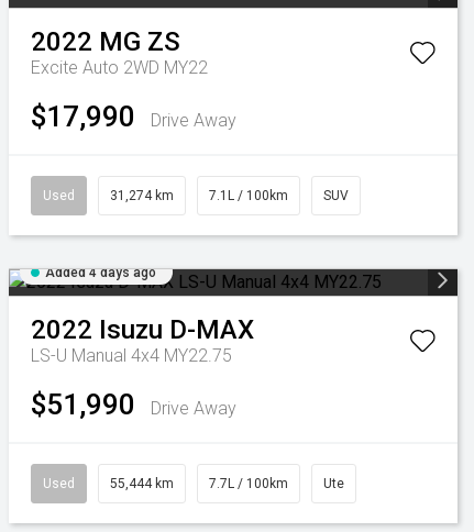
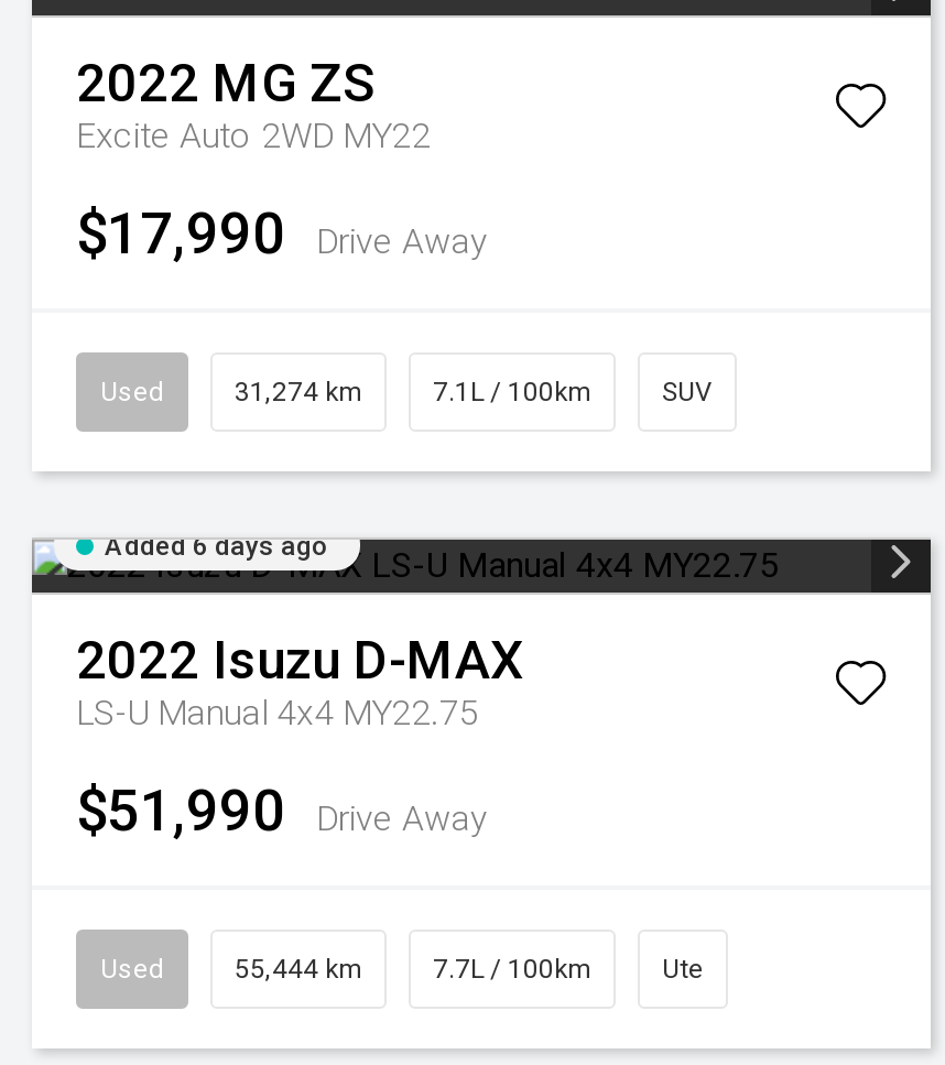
- Added 4 days ago
+ Added 6 days ago
